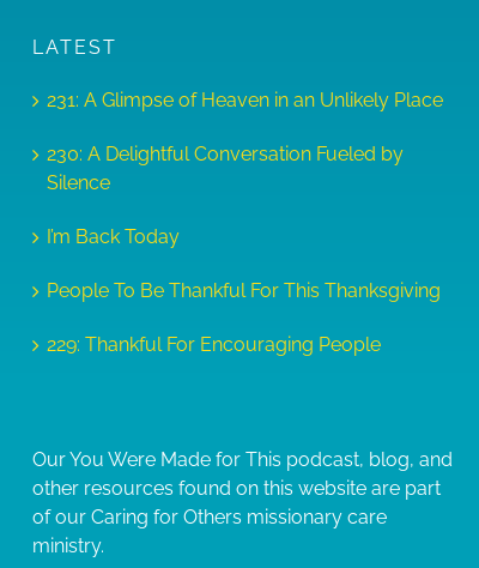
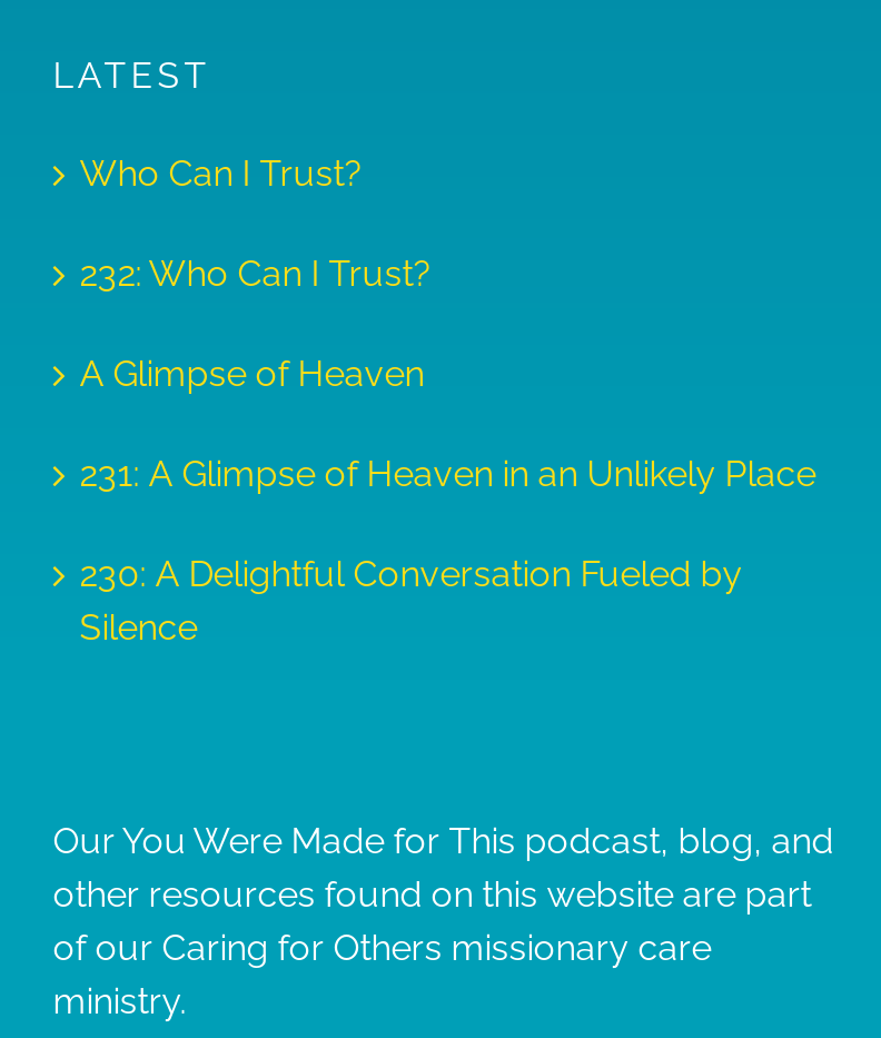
+ Who Can I Trust?
+ 232: Who Can I Trust?
+ A Glimpse of Heaven

moved down: 231: A Glimpse of Heaven in an Unlikely Place | 230: A Delightful Conversation Fueled by | Silence

- I’m Back Today
- People To Be Thankful For This Thanksgiving
- 229: Thankful For Encouraging People
